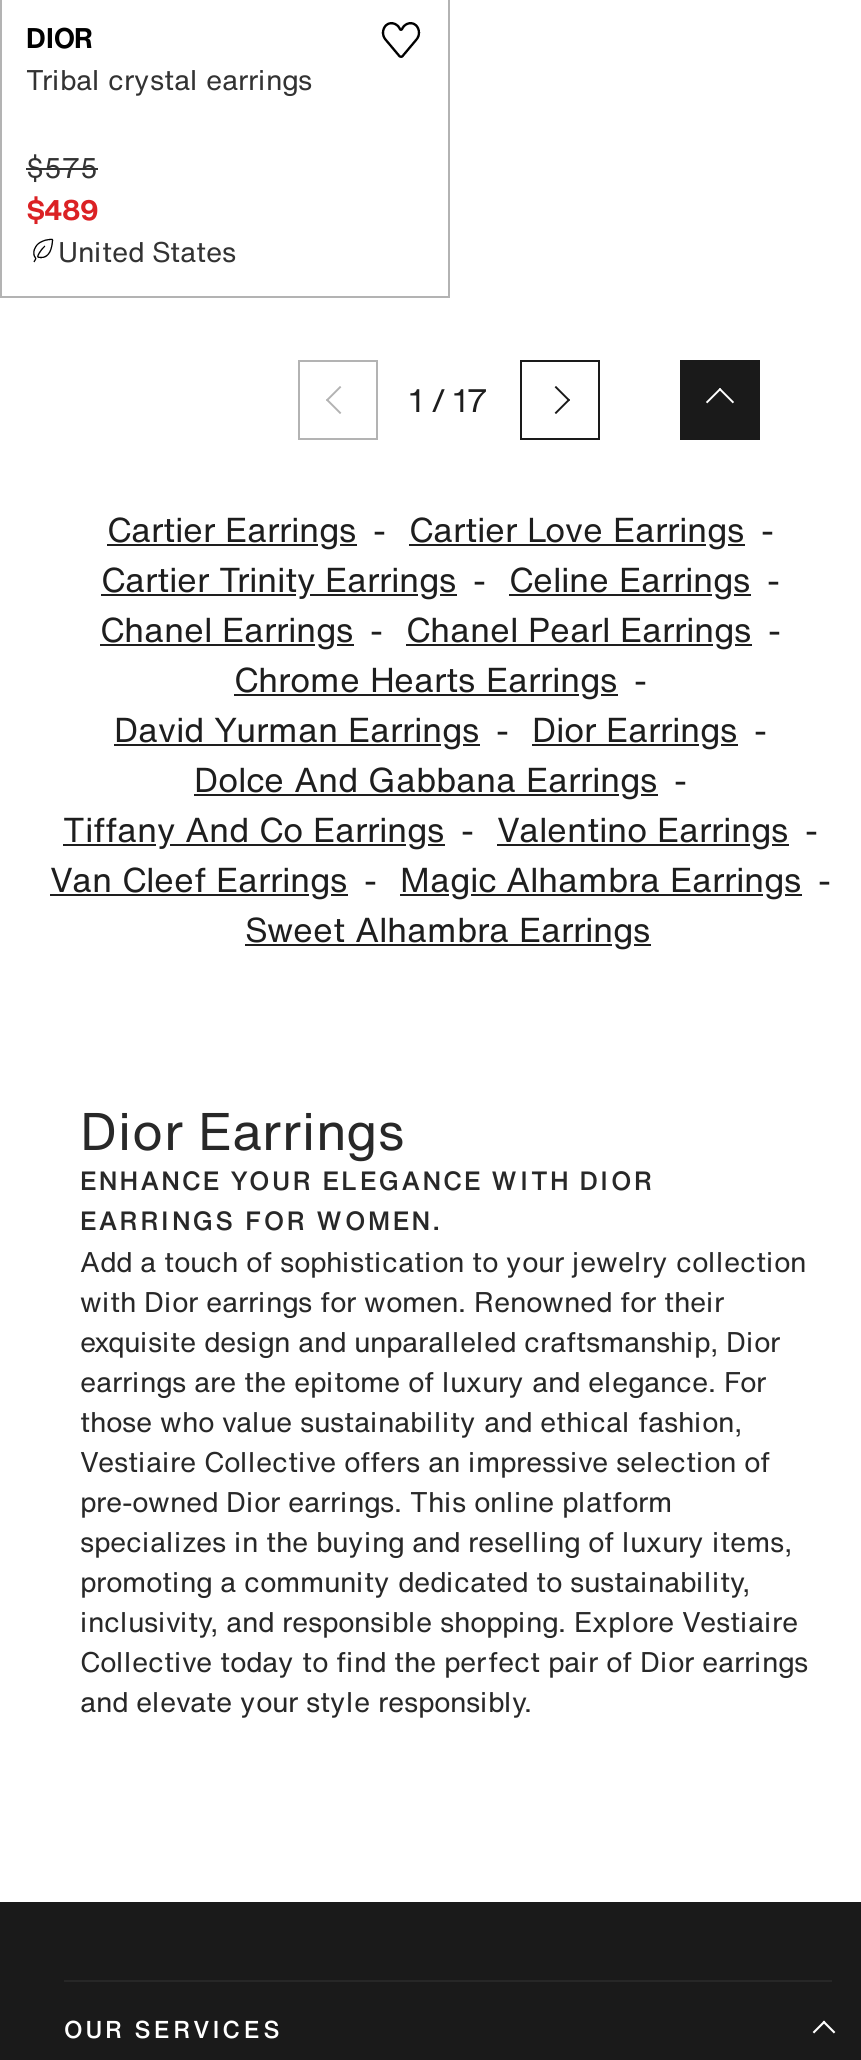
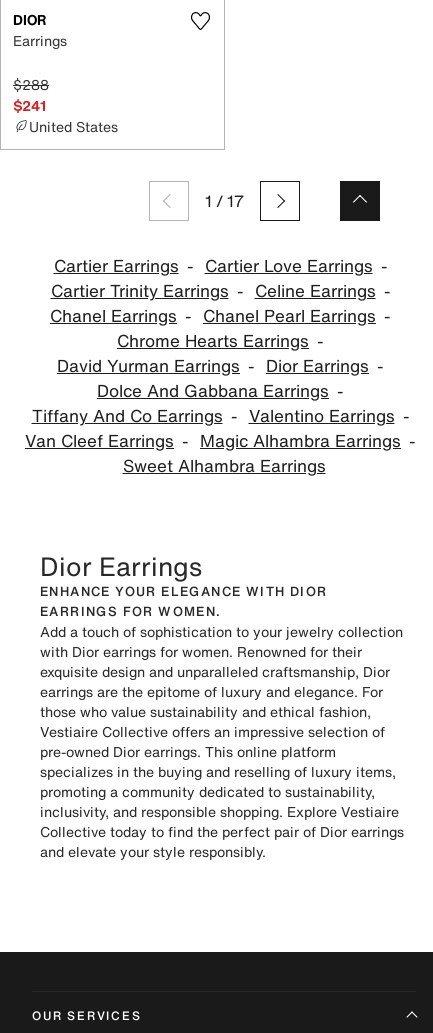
- Tribal crystal earrings
+ Earrings

- $575
- $489
+ $288
+ $241
